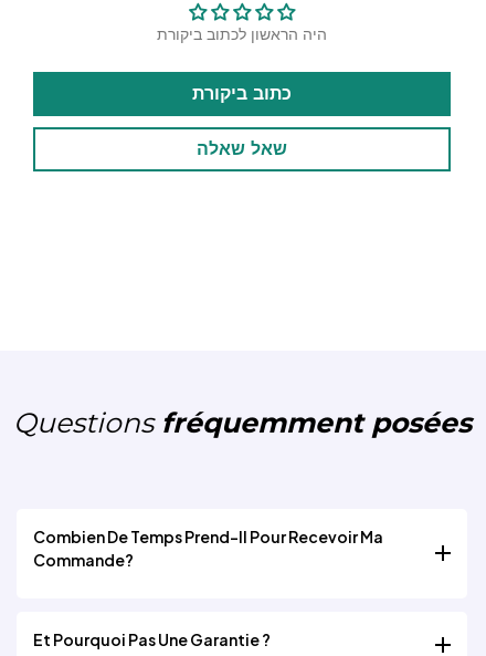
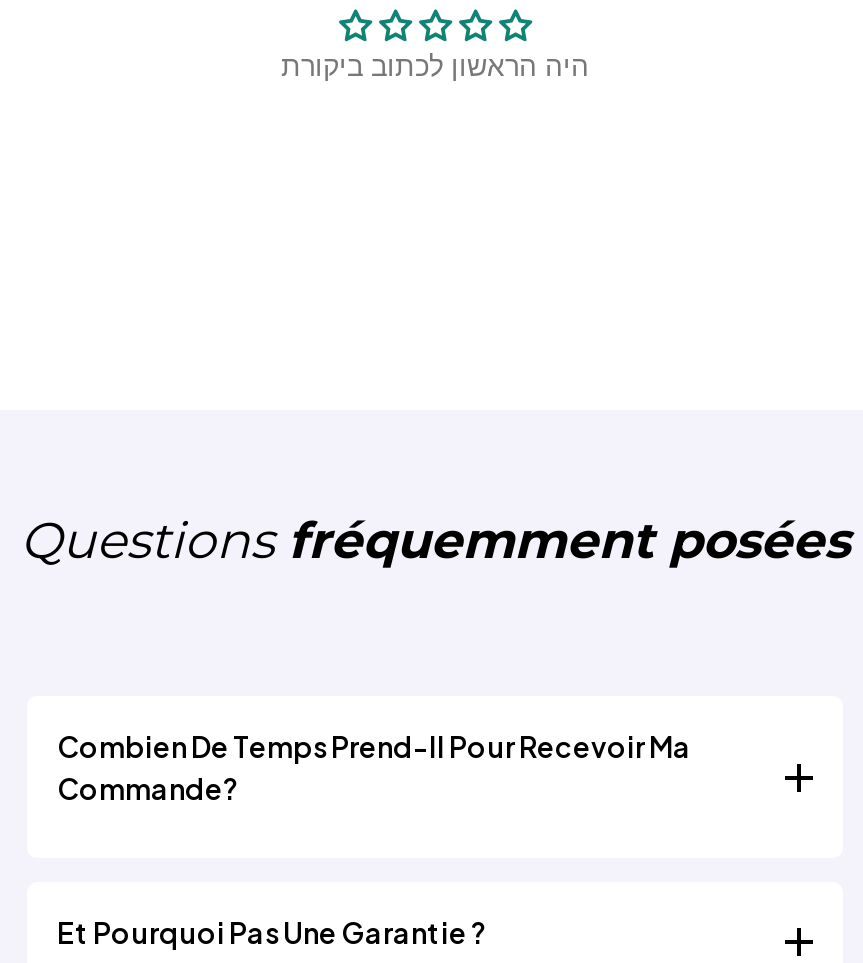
- כתוב ביקורת
- שאל שאלה
